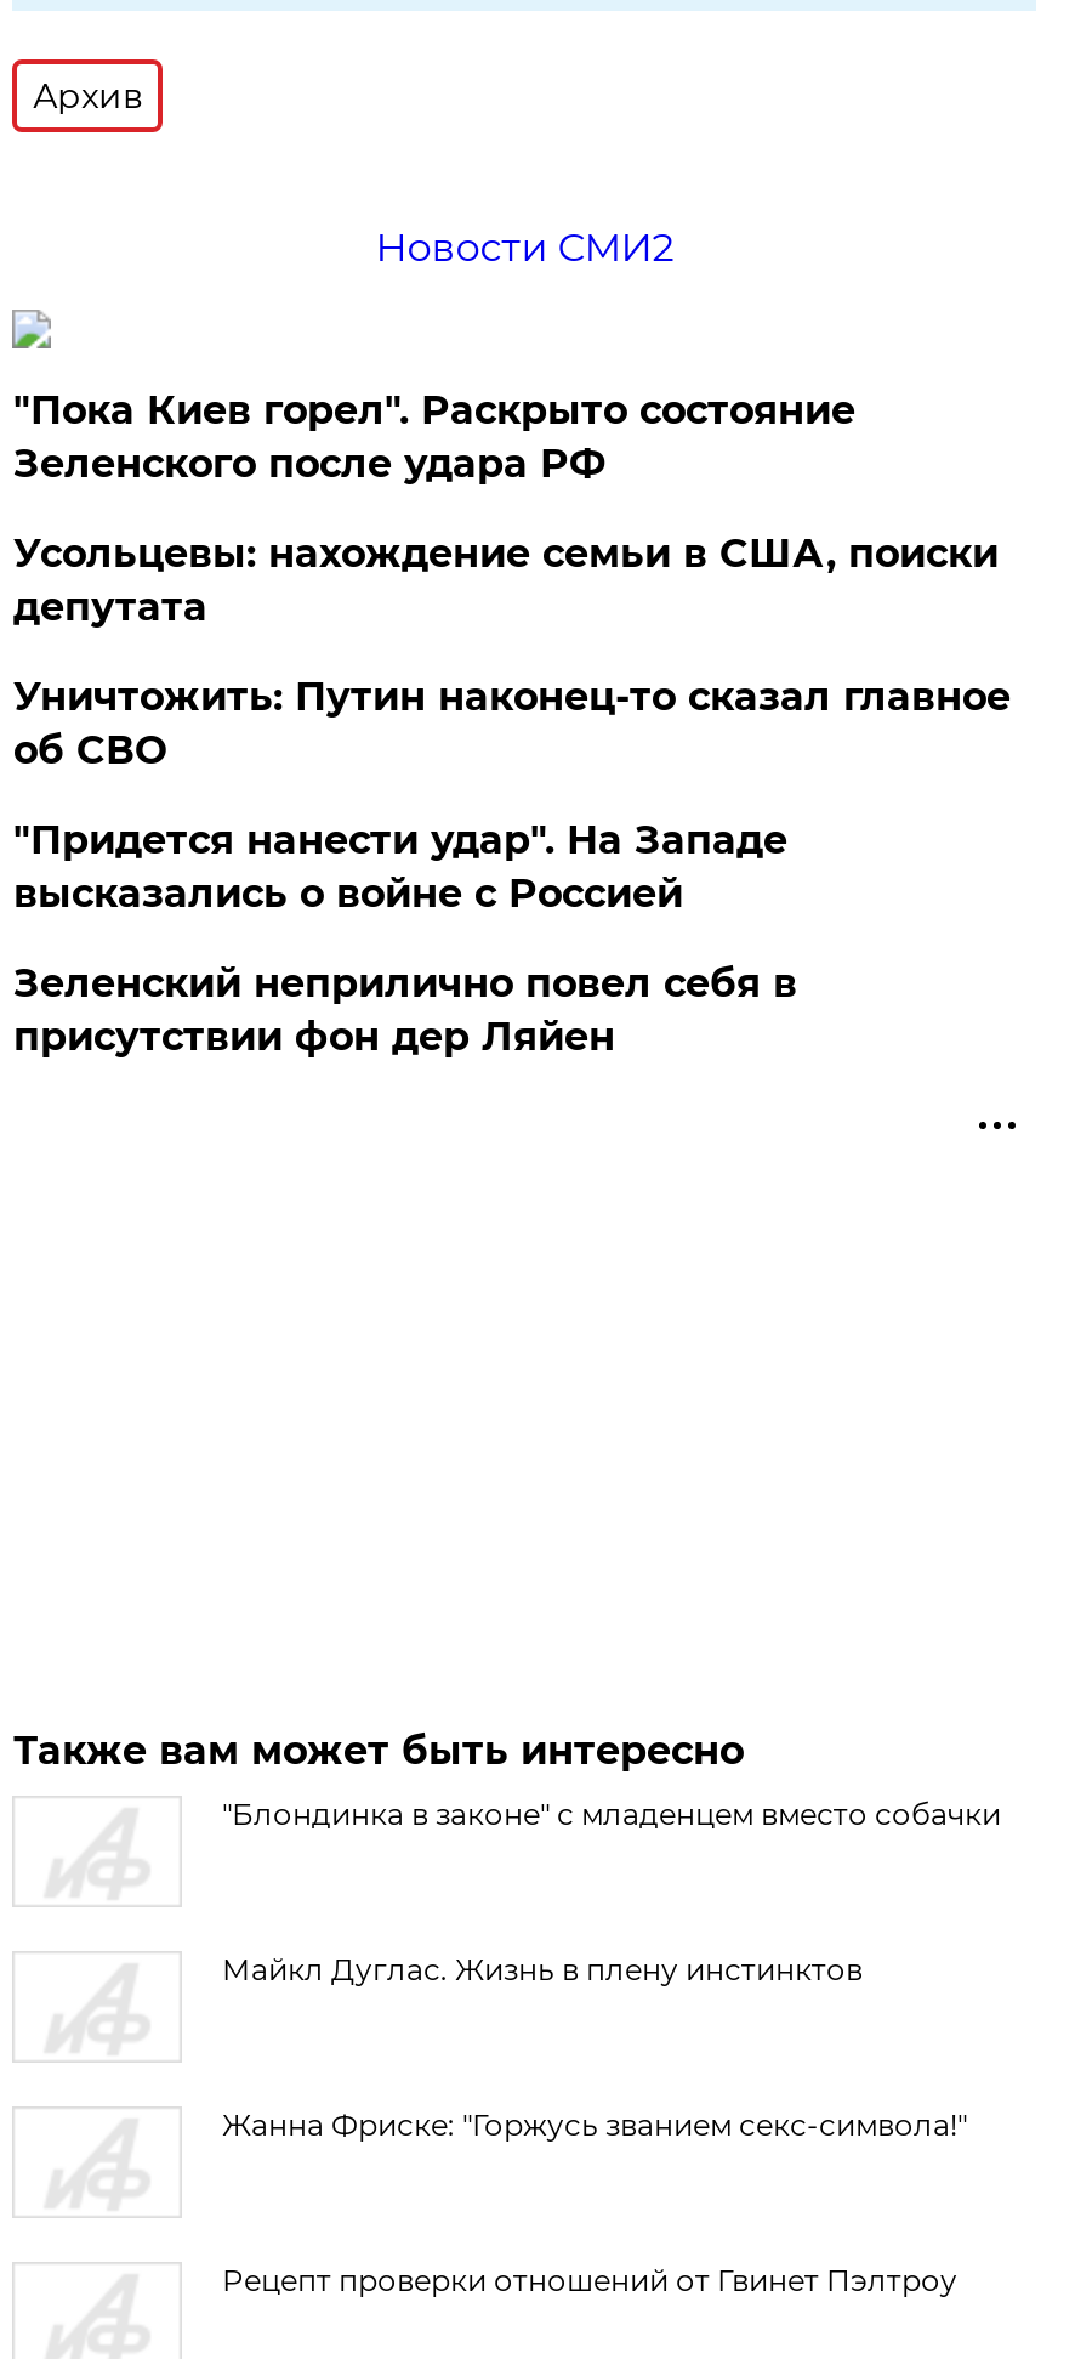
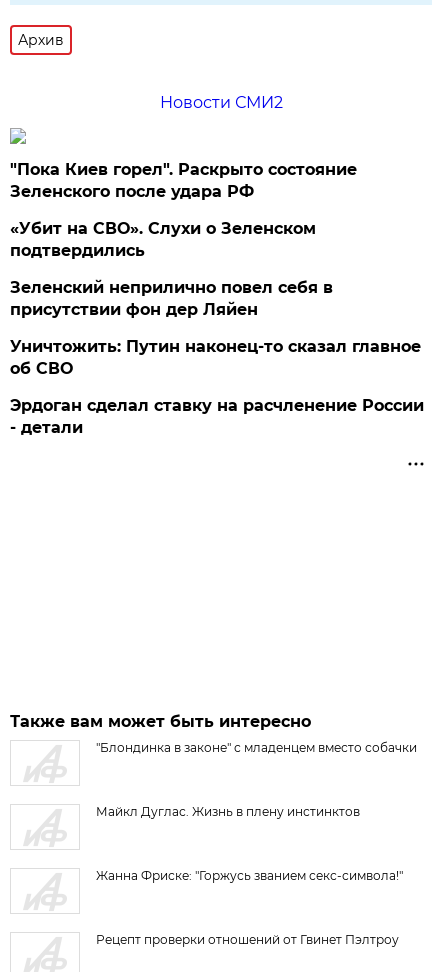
- Усольцевы: нахождение семьи в США, поиски
- депутата
- "Придется нанести удар". На Западе
- высказались о войне с Россией
+ «Убит на СВО». Слухи о Зеленском
+ подтвердились

moved down: Уничтожить: Путин наконец-то сказал главное | об СВО

moved up: Зеленский неприлично повел cебя в | присутствии фон дер Ляйен

+ Эрдоган сделал ставку на расчленение России
+ - детали
